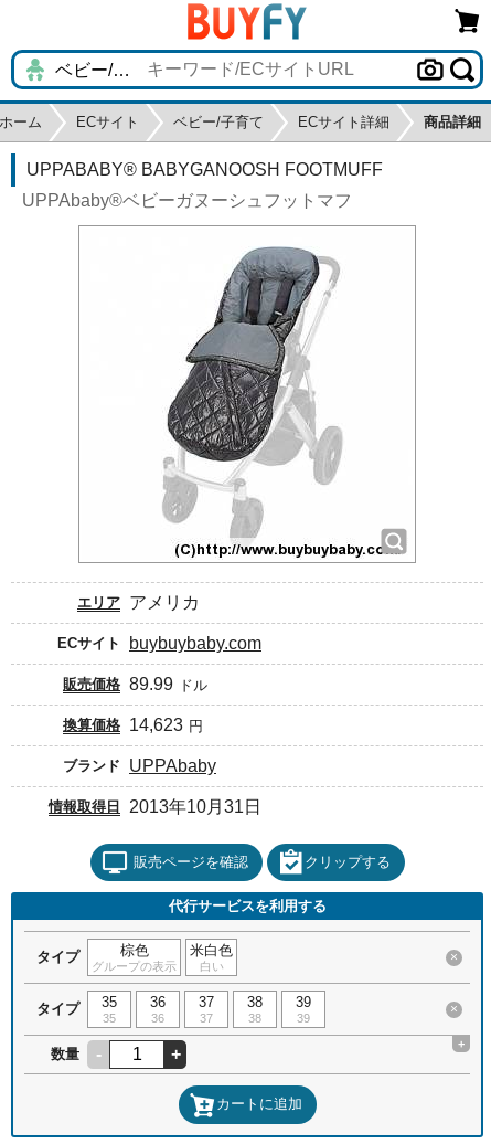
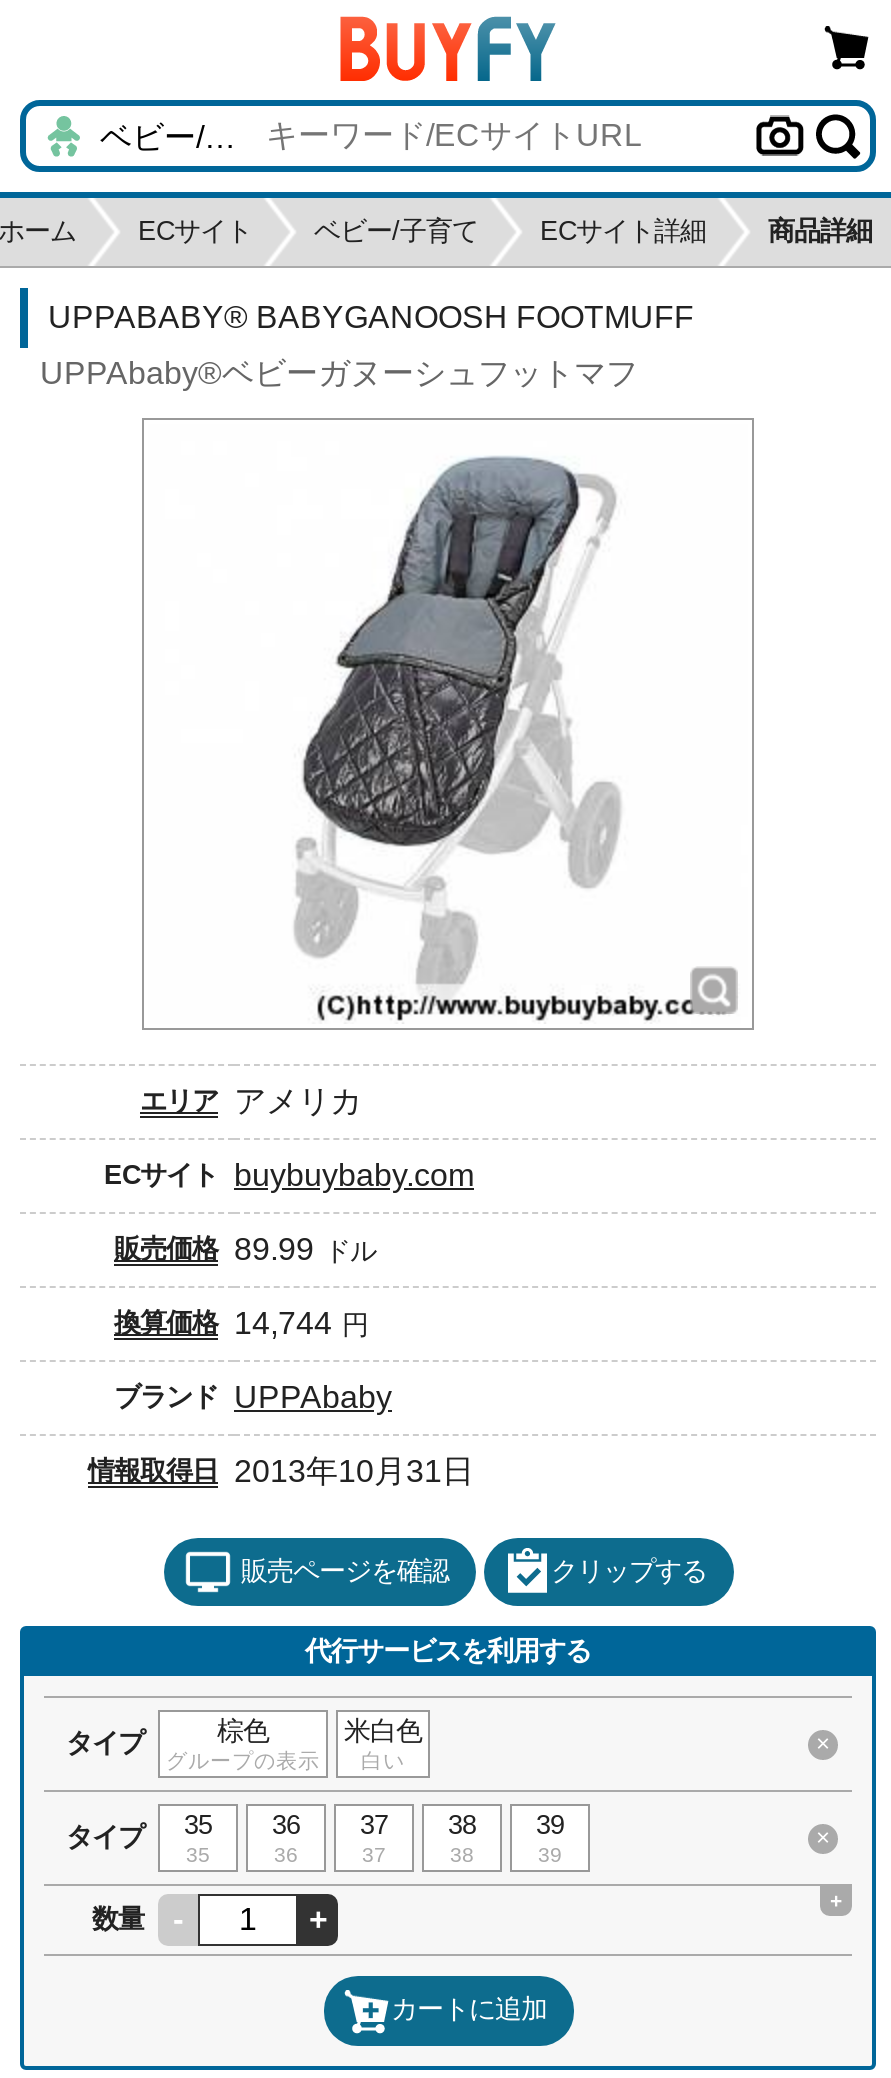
- 換算価格 14,623 円
+ 換算価格 14,744 円
